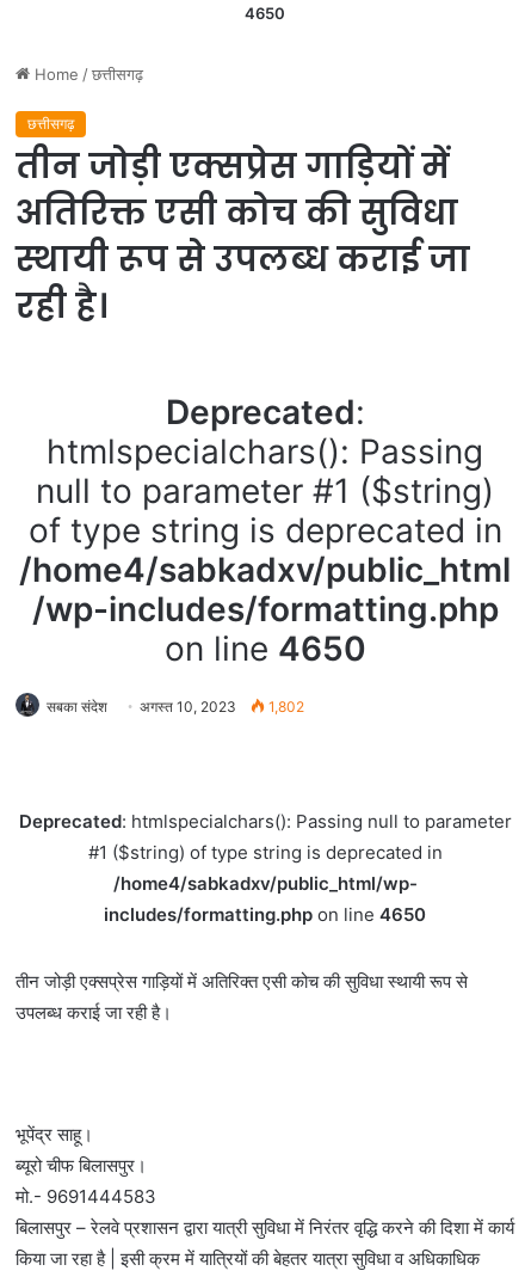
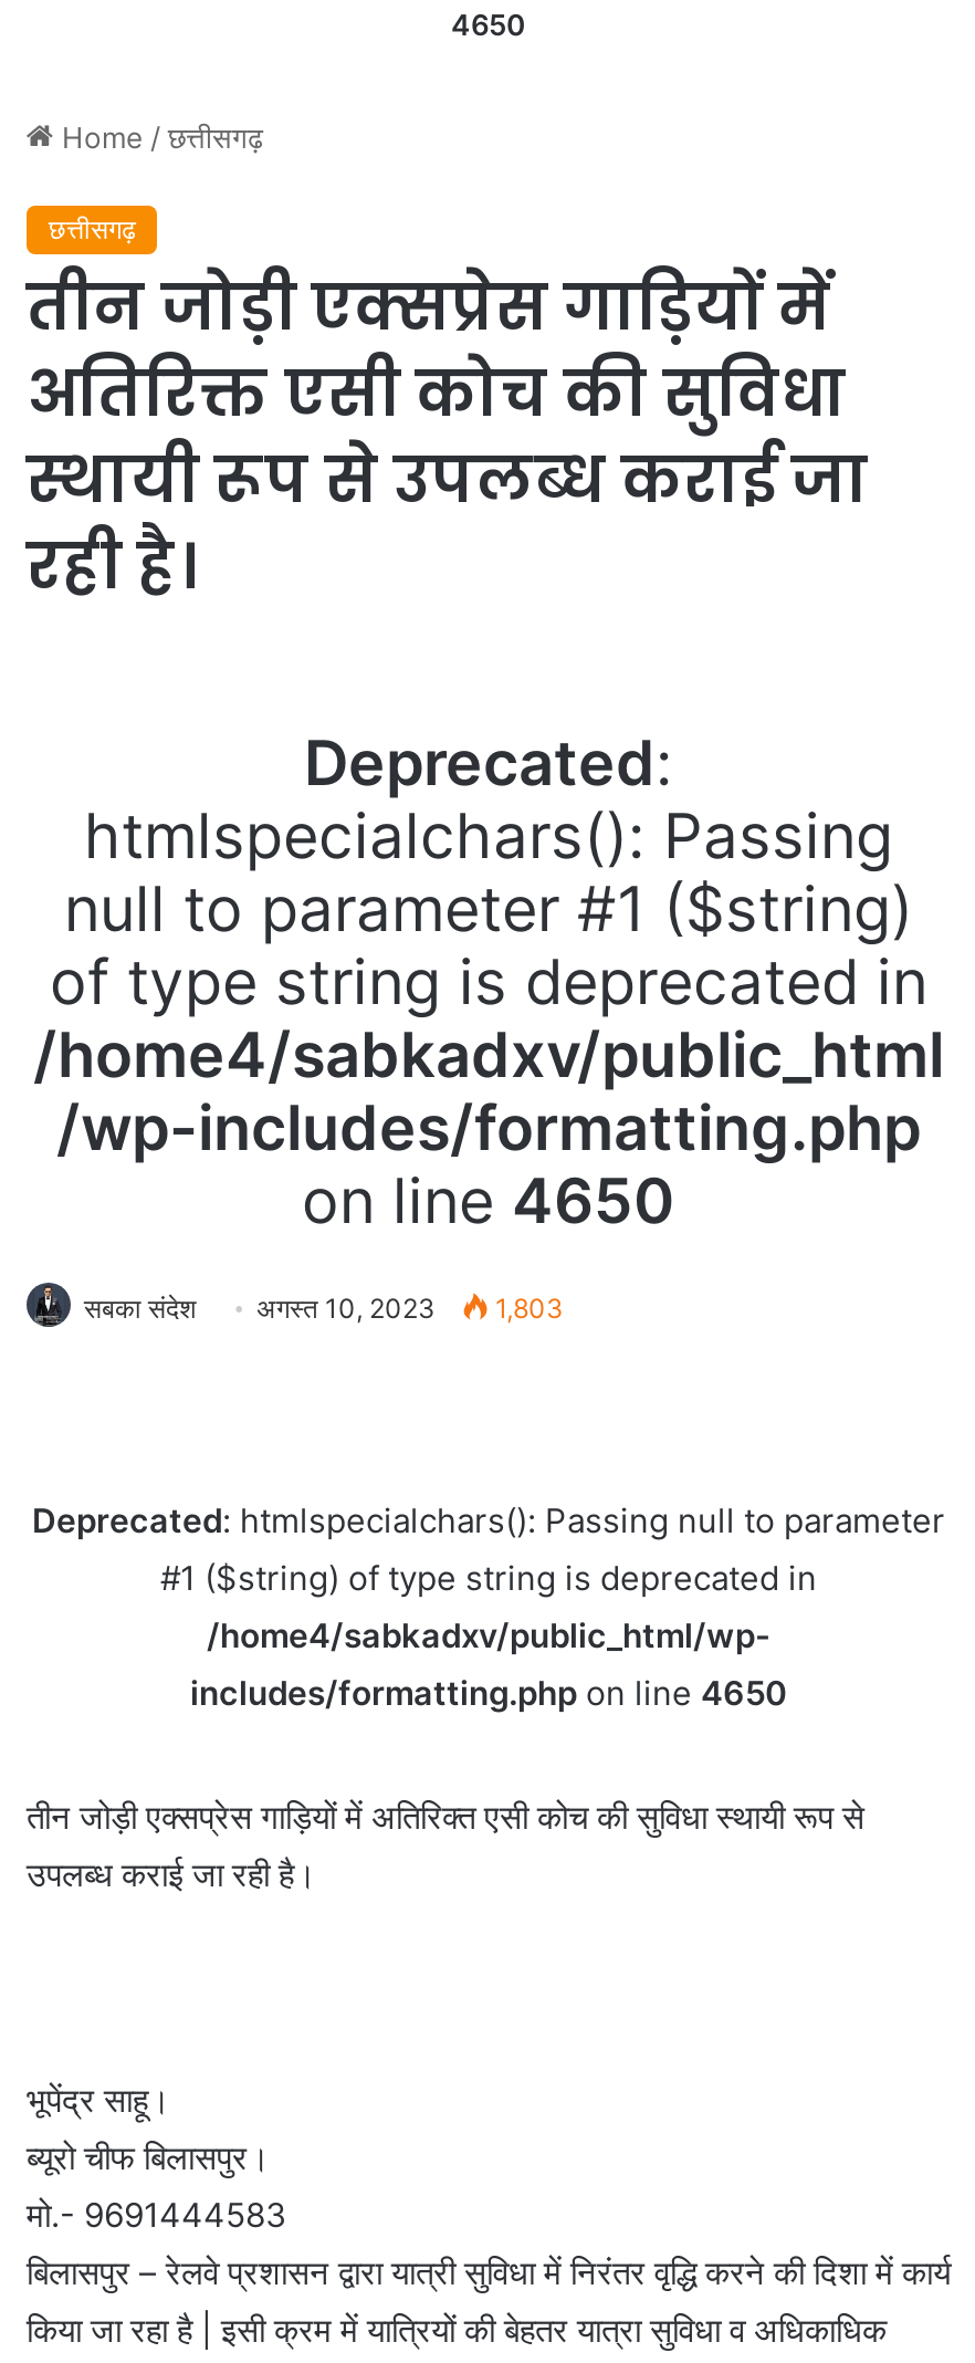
- सबका संदेश अगस्त 10, 2023 1,802
+ सबका संदेश अगस्त 10, 2023 1,803
